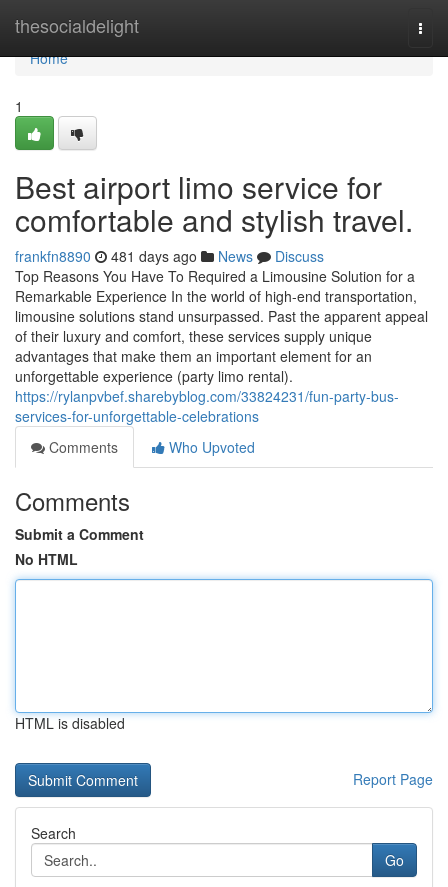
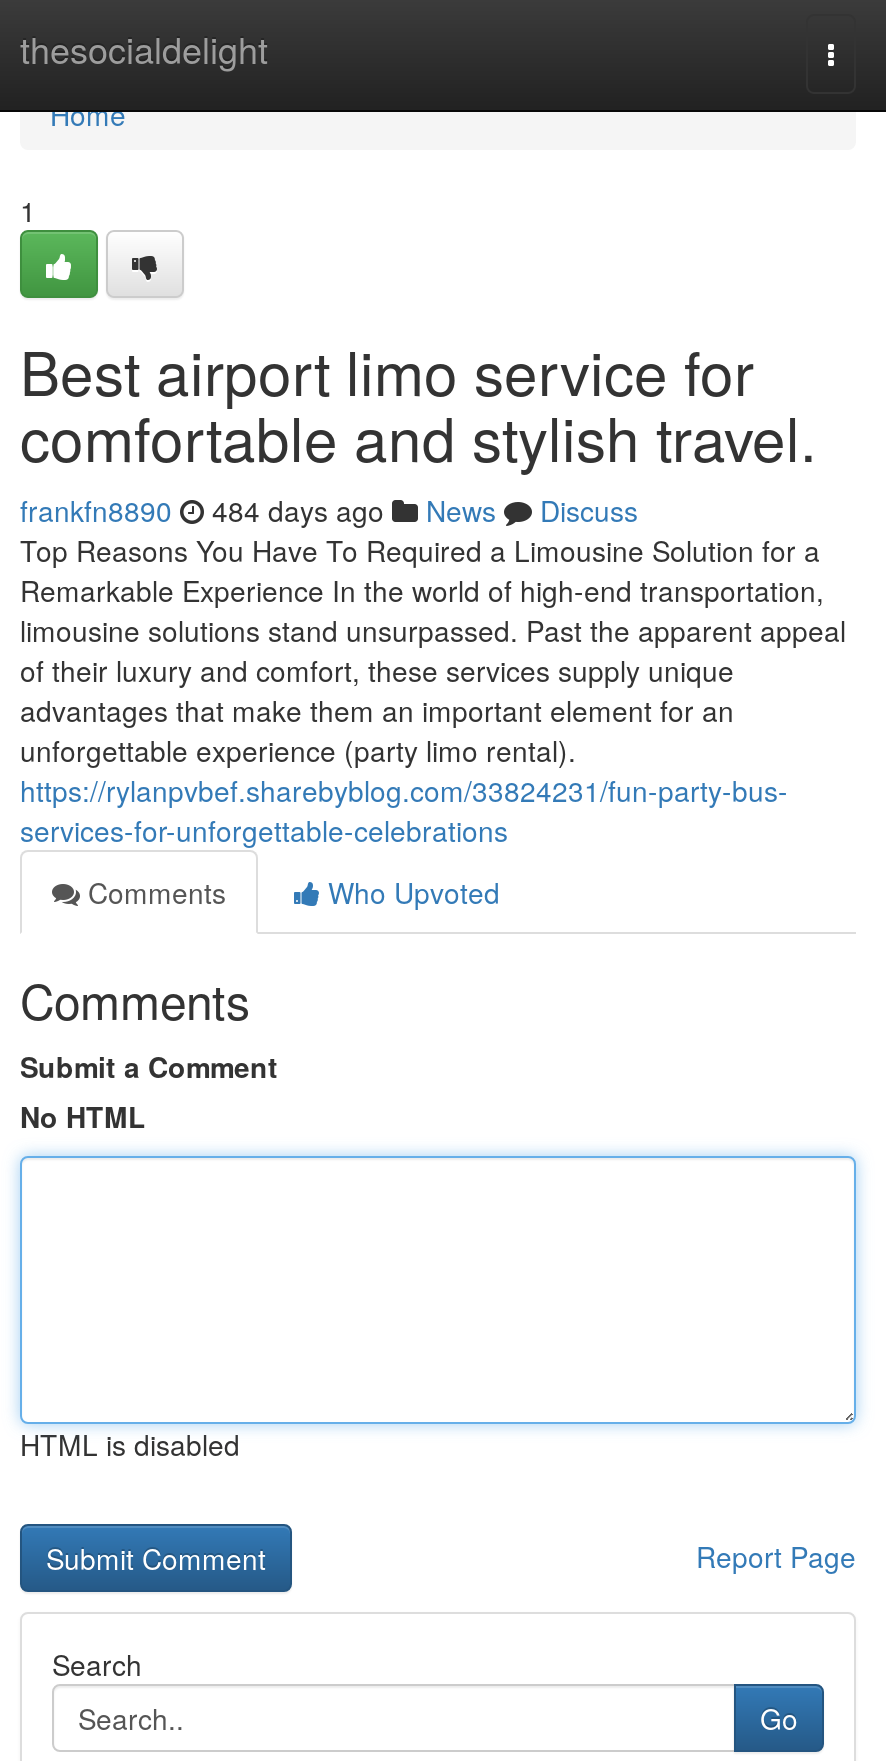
- frankfn8890 481 days ago News Discuss
+ frankfn8890 484 days ago News Discuss
